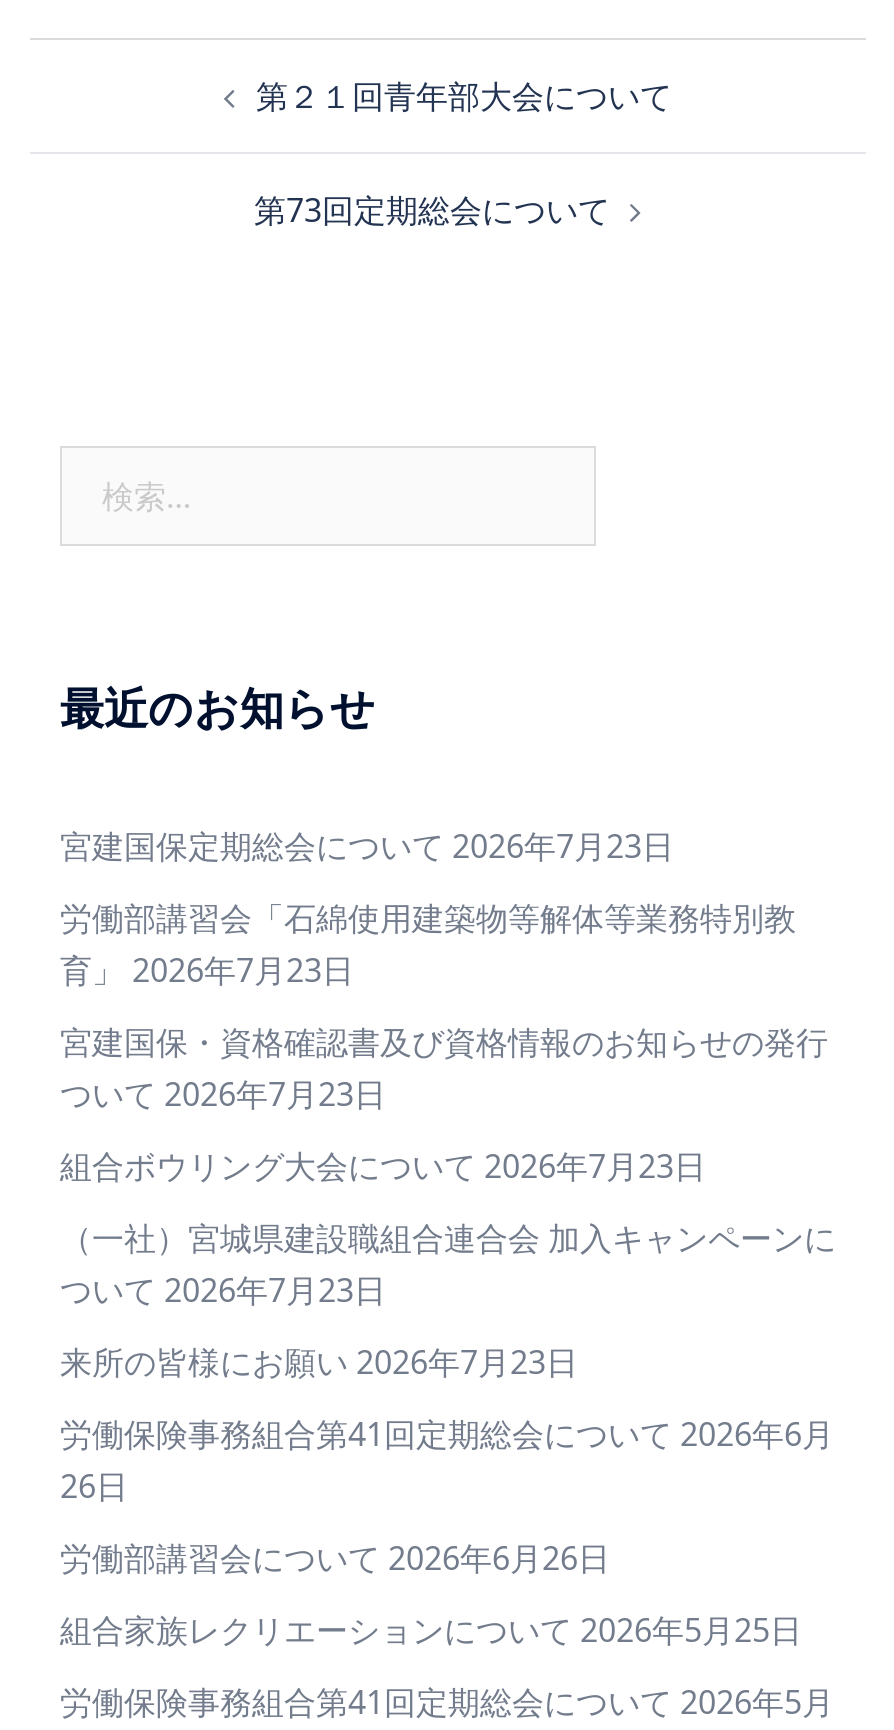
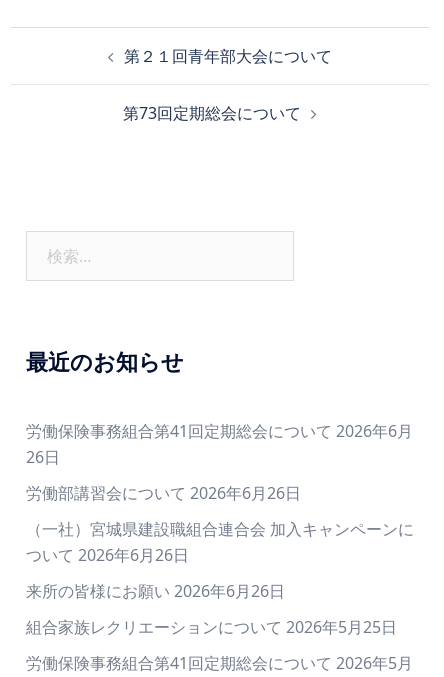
- 宮建国保定期総会について 2026年7月23日
- 労働部講習会「石綿使用建築物等解体等業務特別教
- 育」 2026年7月23日
- 宮建国保・資格確認書及び資格情報のお知らせの発行
- ついて 2026年7月23日
- 組合ボウリング大会について 2026年7月23日
- ついて 2026年7月23日
- 来所の皆様にお願い 2026年7月23日

moved down: （一社）宮城県建設職組合連合会 加入キャンペーンに

moved up: 労働保険事務組合第41回定期総会について 2026年6月 | 26日 | 労働部講習会について 2026年6月26日

+ ついて 2026年6月26日
+ 来所の皆様にお願い 2026年6月26日
